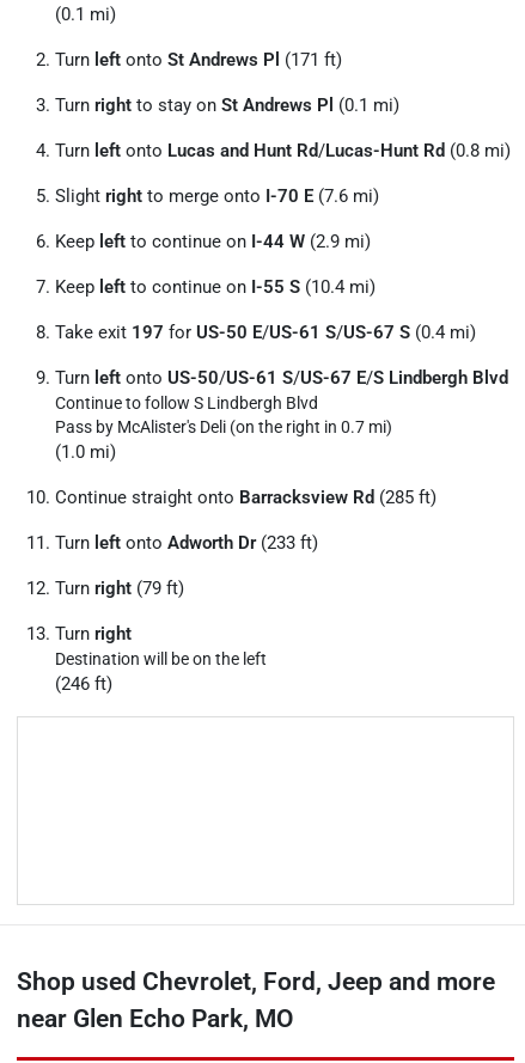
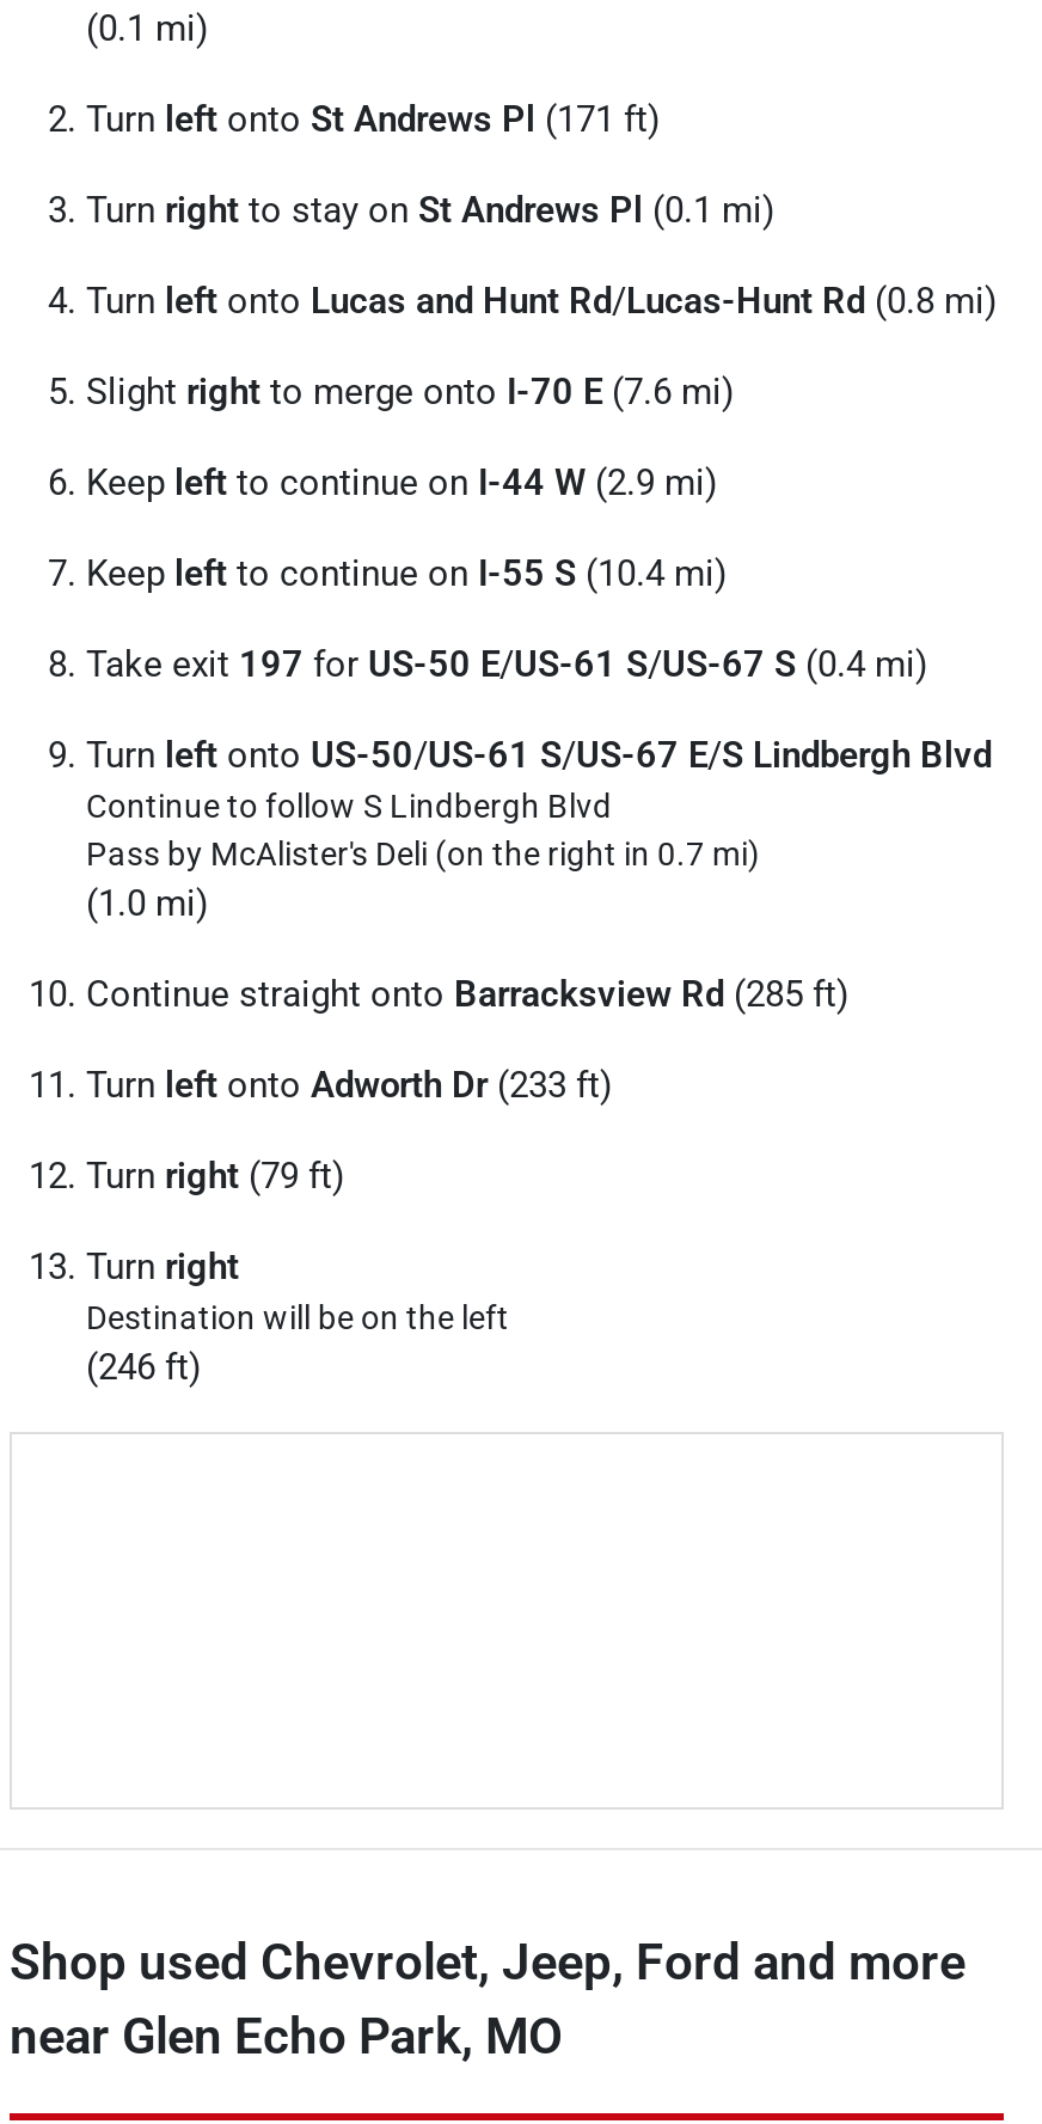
- Shop used Chevrolet, Ford, Jeep and more
+ Shop used Chevrolet, Jeep, Ford and more
